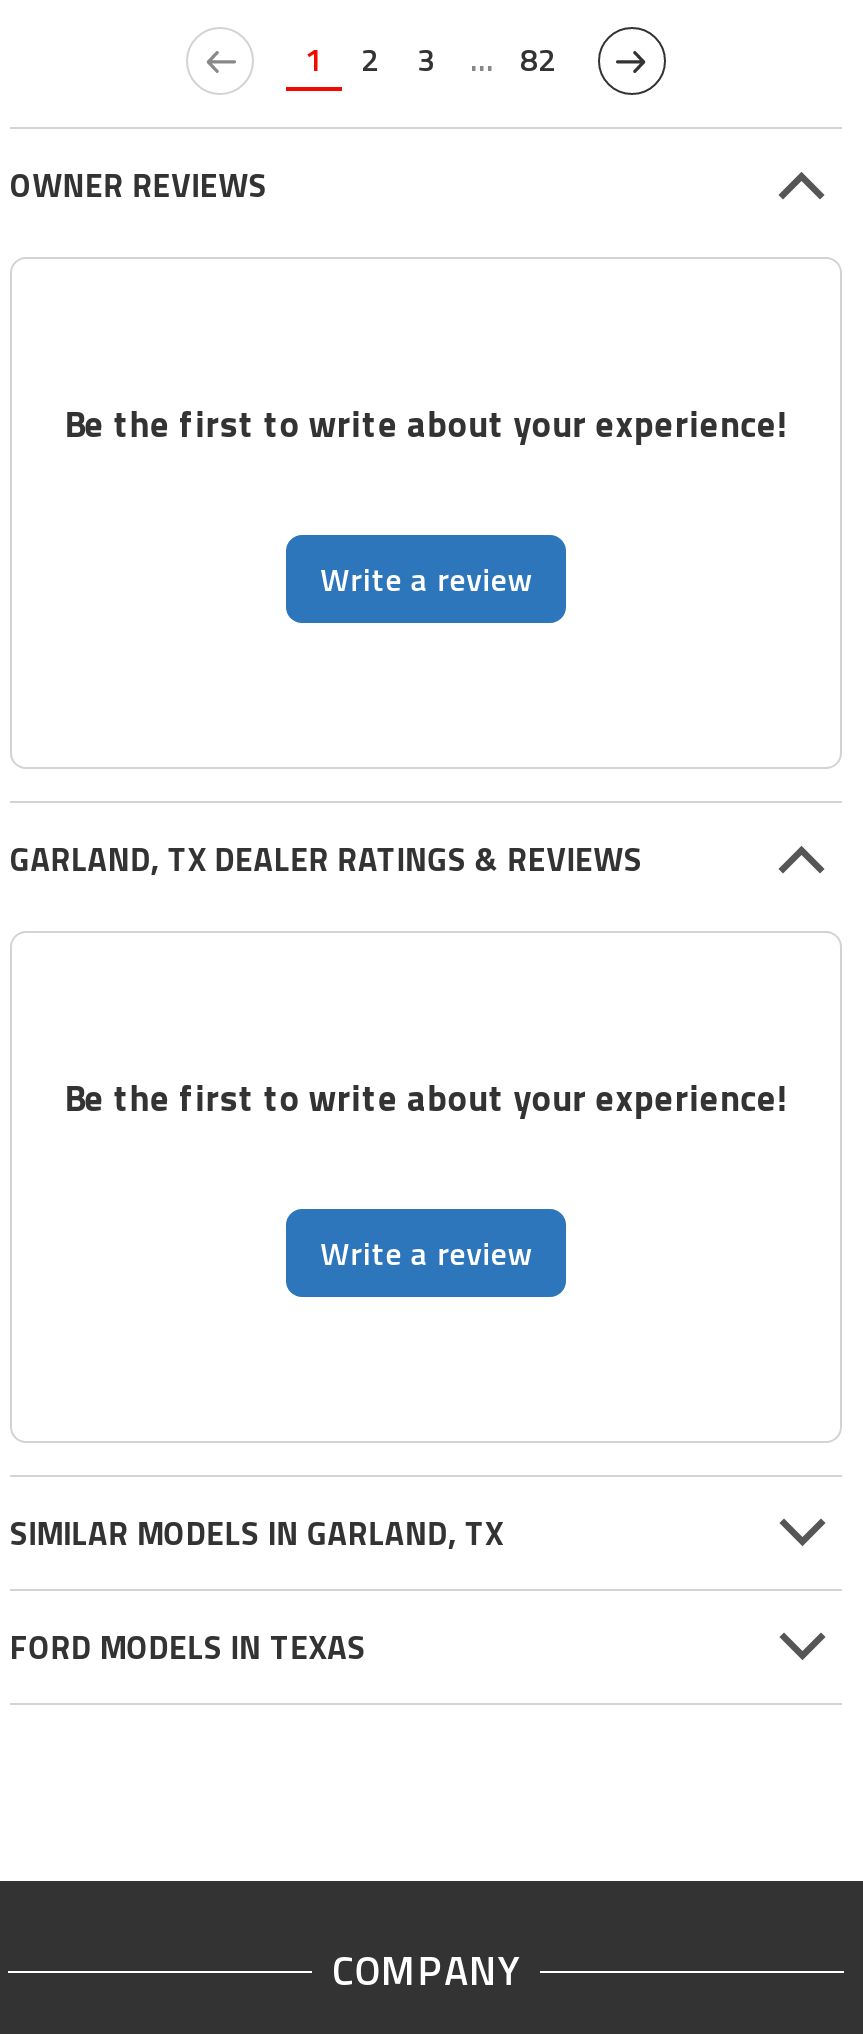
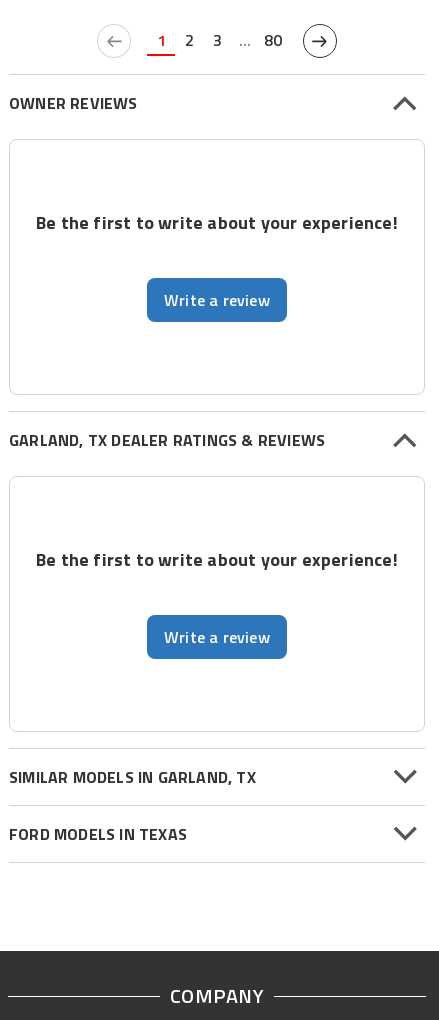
- 1 2 3 ... 82
+ 1 2 3 ... 80
